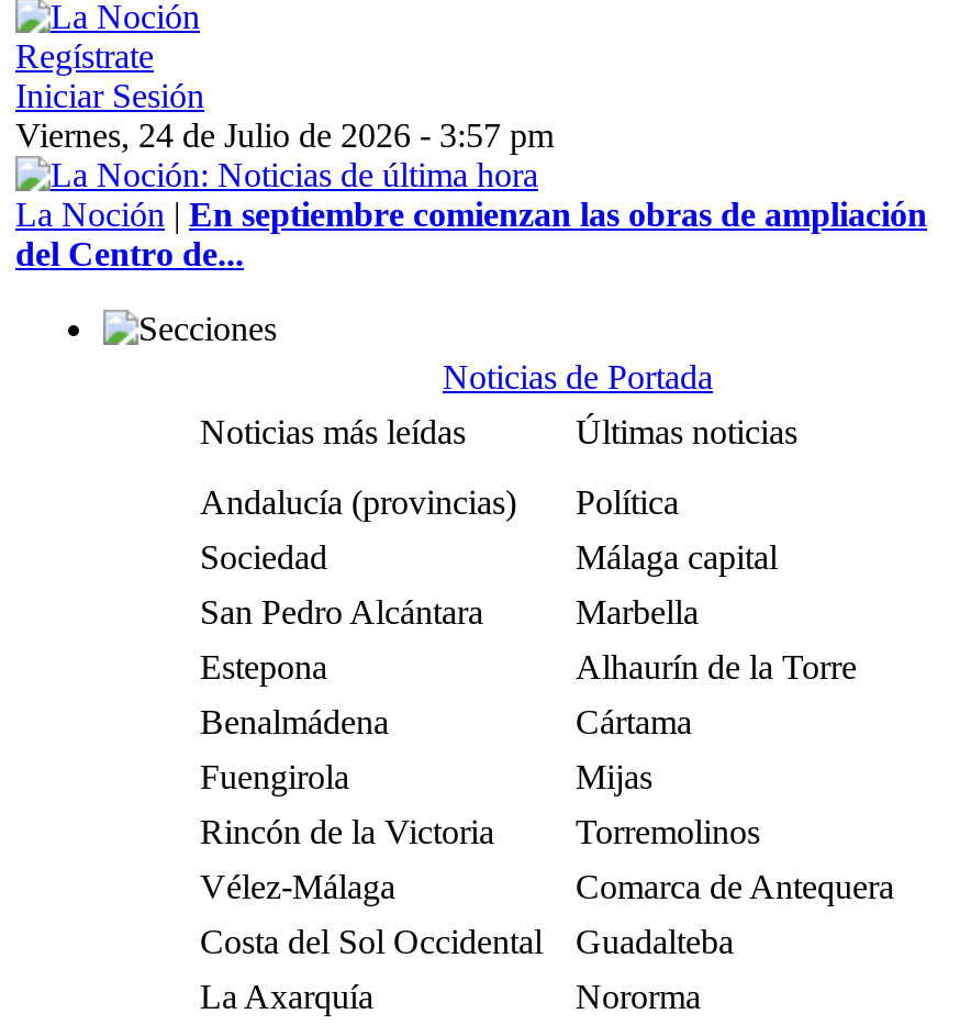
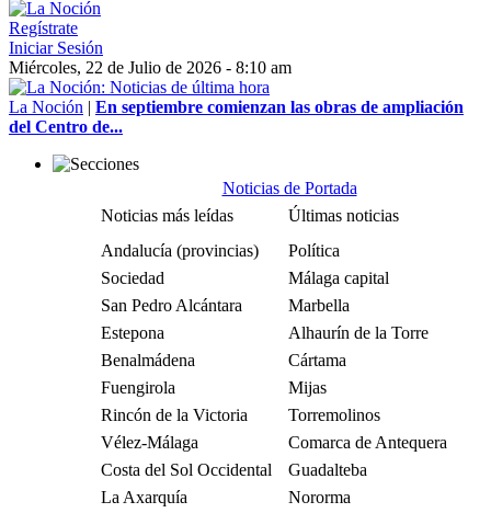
- Viernes, 24 de Julio de 2026 - 3:57 pm
+ Miércoles, 22 de Julio de 2026 - 8:10 am
